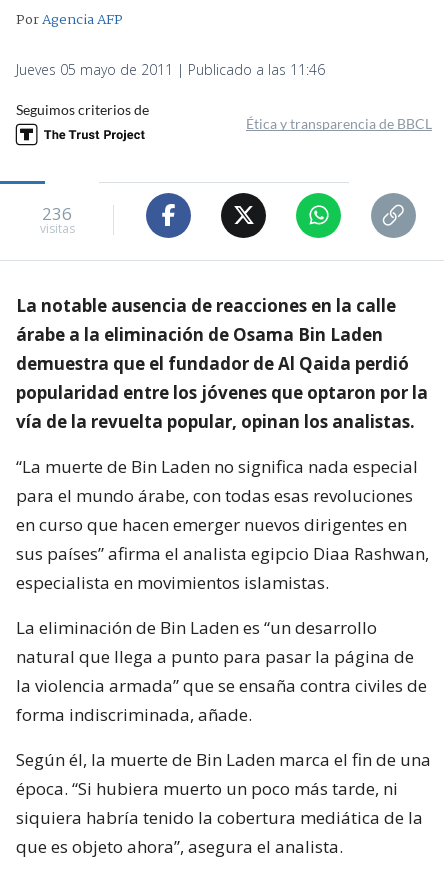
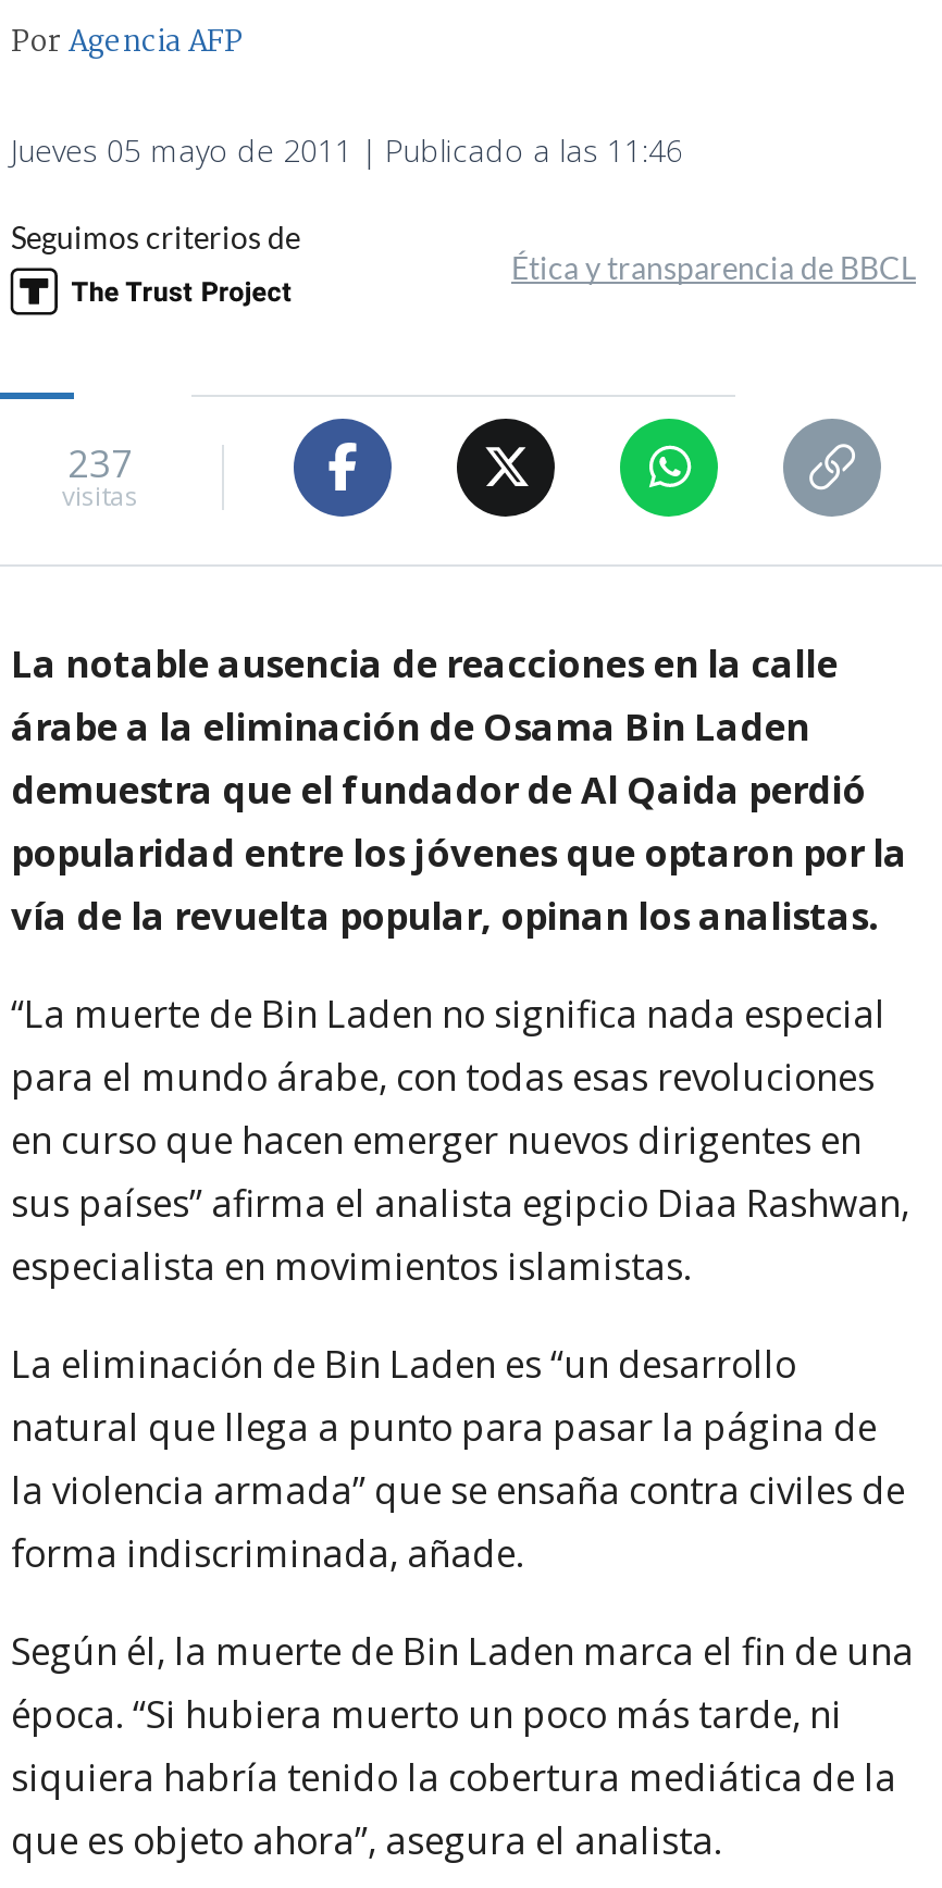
- 236
+ 237
